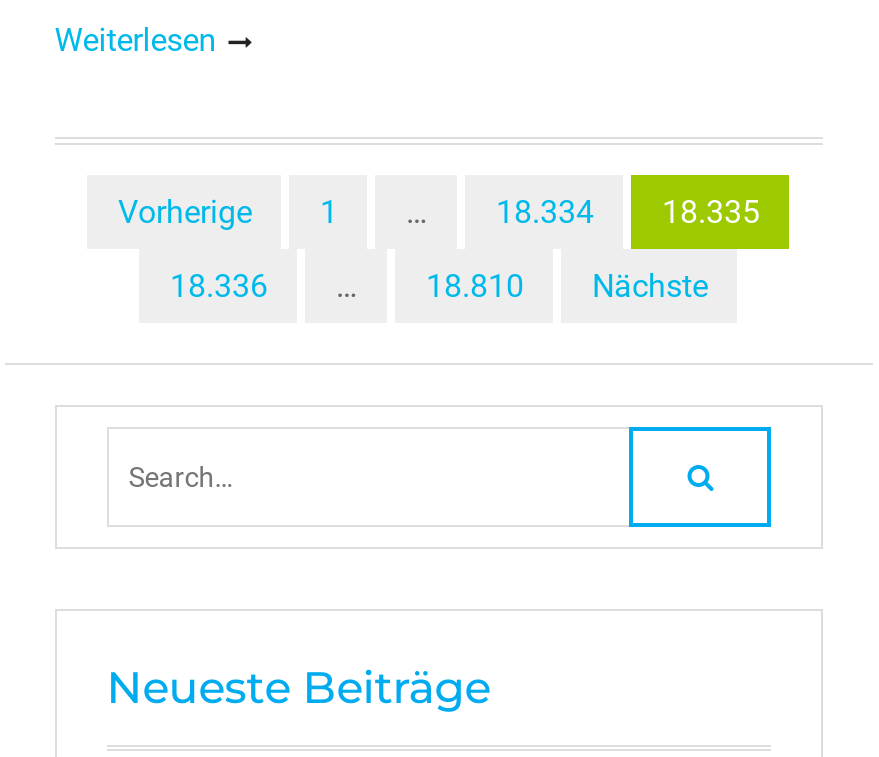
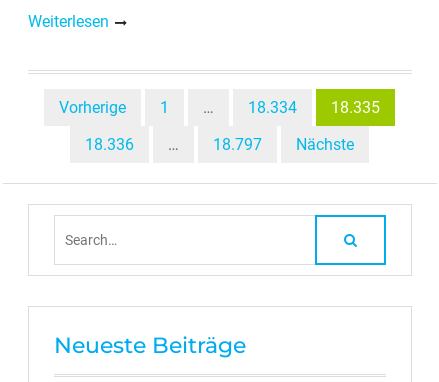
- 18.810
+ 18.797
